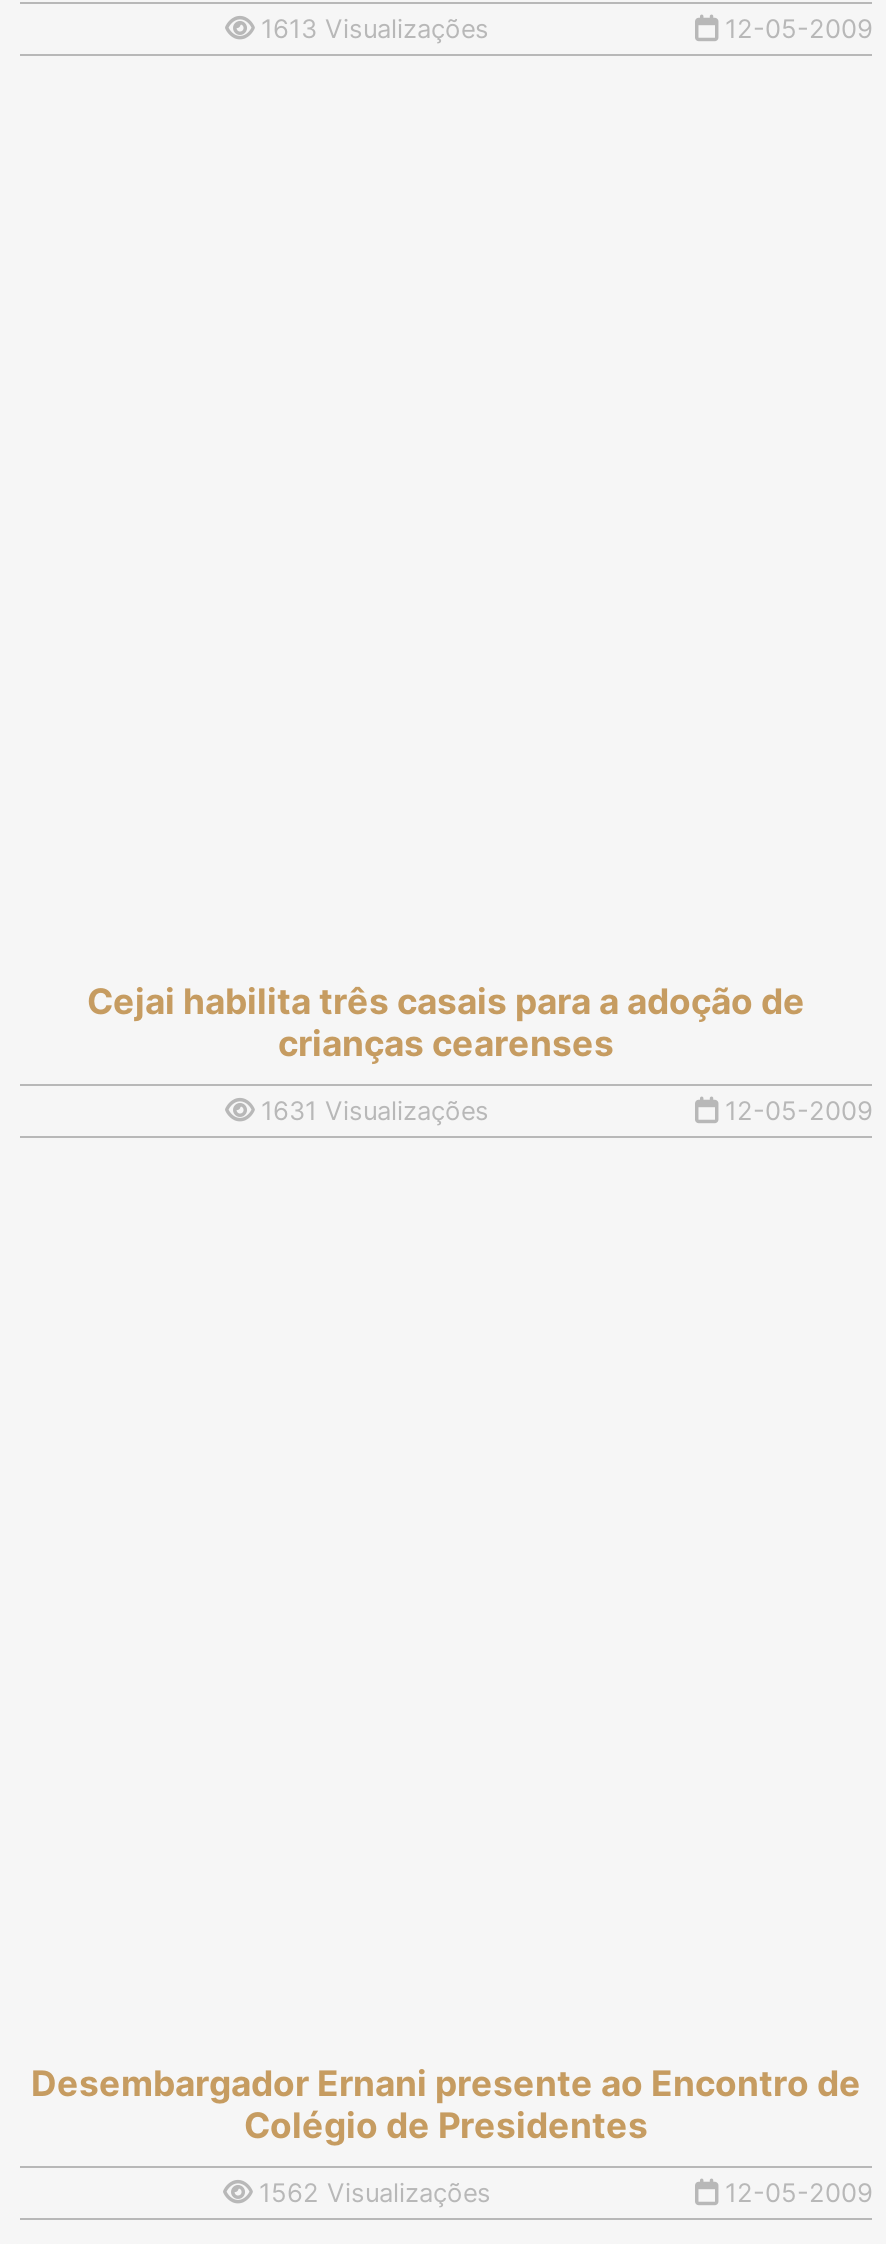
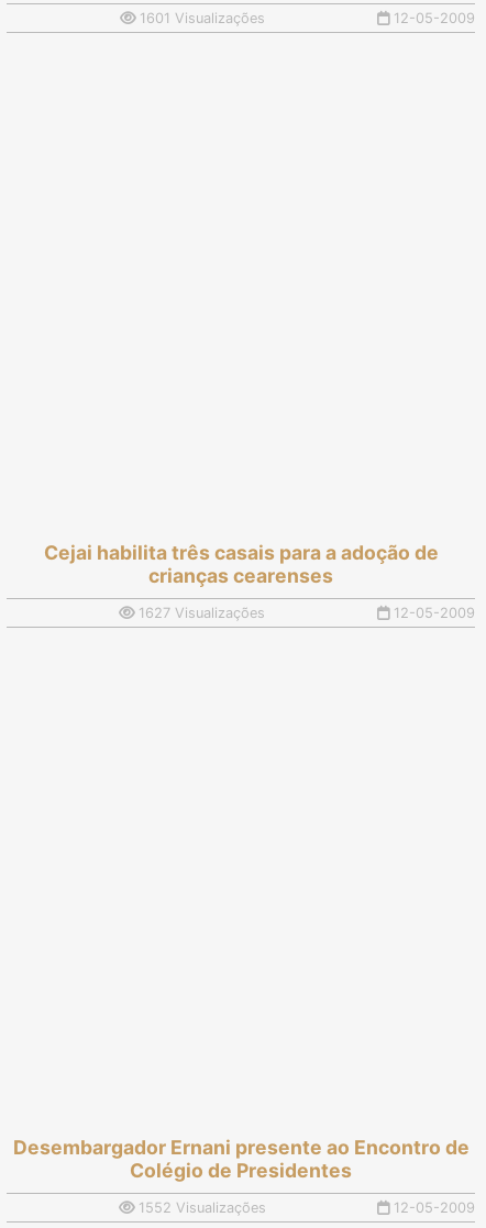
- 1613 Visualizações
+ 1601 Visualizações

- 1631 Visualizações
+ 1627 Visualizações

- 1562 Visualizações
+ 1552 Visualizações
